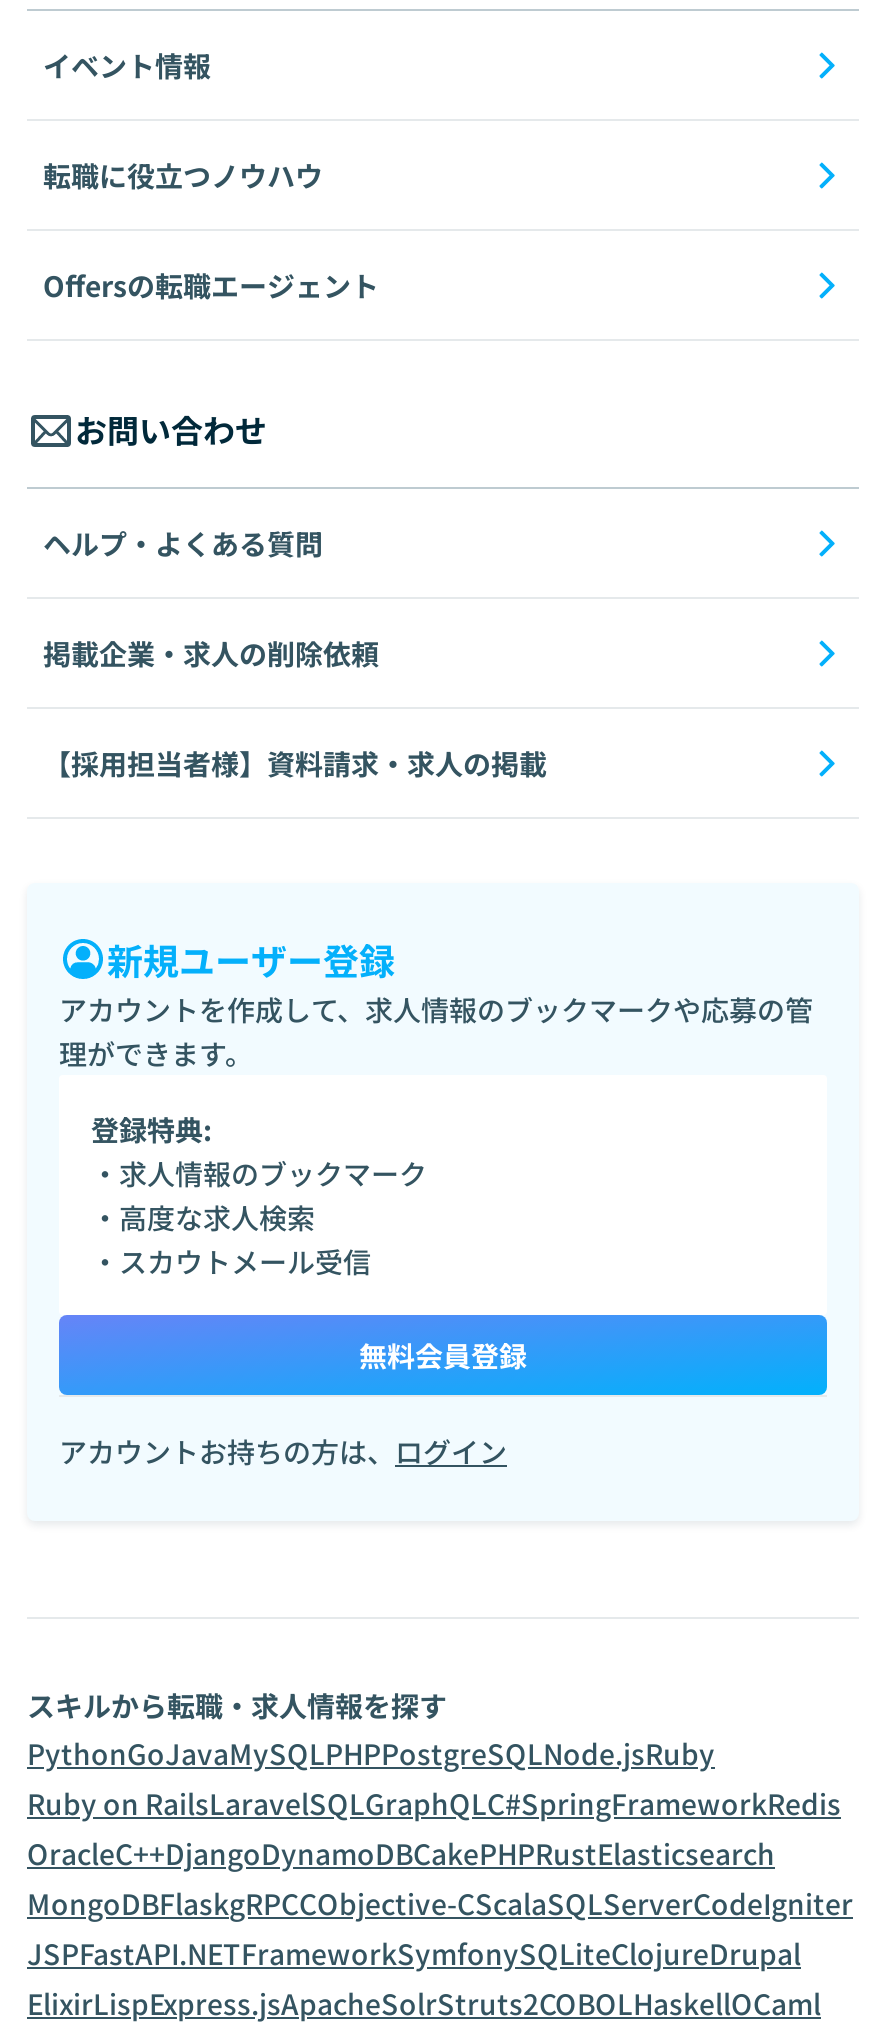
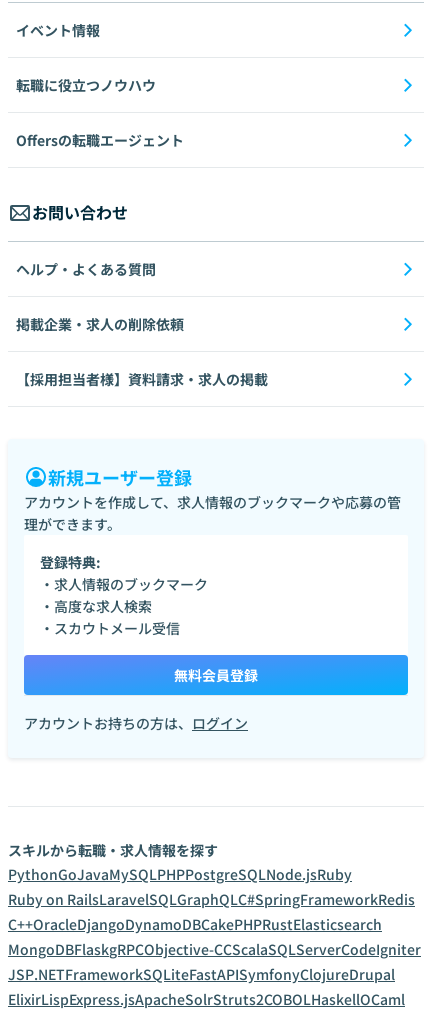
- OracleC++DjangoDynamoDBCakePHPRustElasticsearch
+ C++OracleDjangoDynamoDBCakePHPRustElasticsearch

- MongoDBFlaskgRPCCObjective-CScalaSQLServerCodeIgniter
+ MongoDBFlaskgRPCObjective-CCScalaSQLServerCodeIgniter

- JSPFastAPI.NETFrameworkSymfonySQLiteClojureDrupal
+ JSP.NETFrameworkSQLiteFastAPISymfonyClojureDrupal
